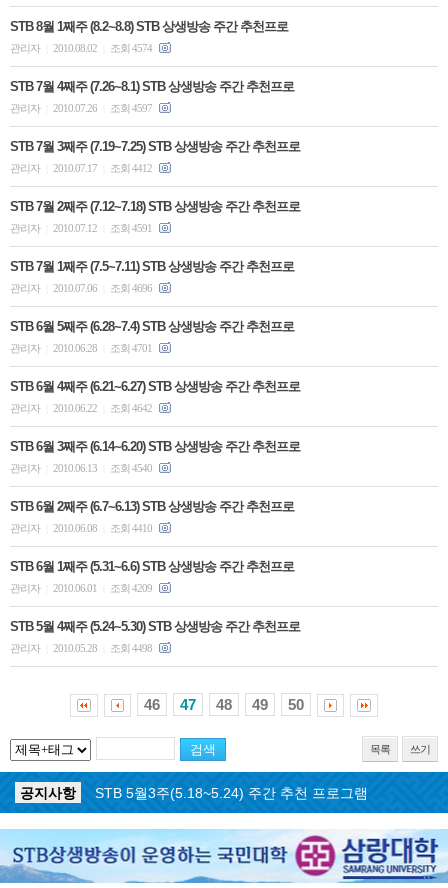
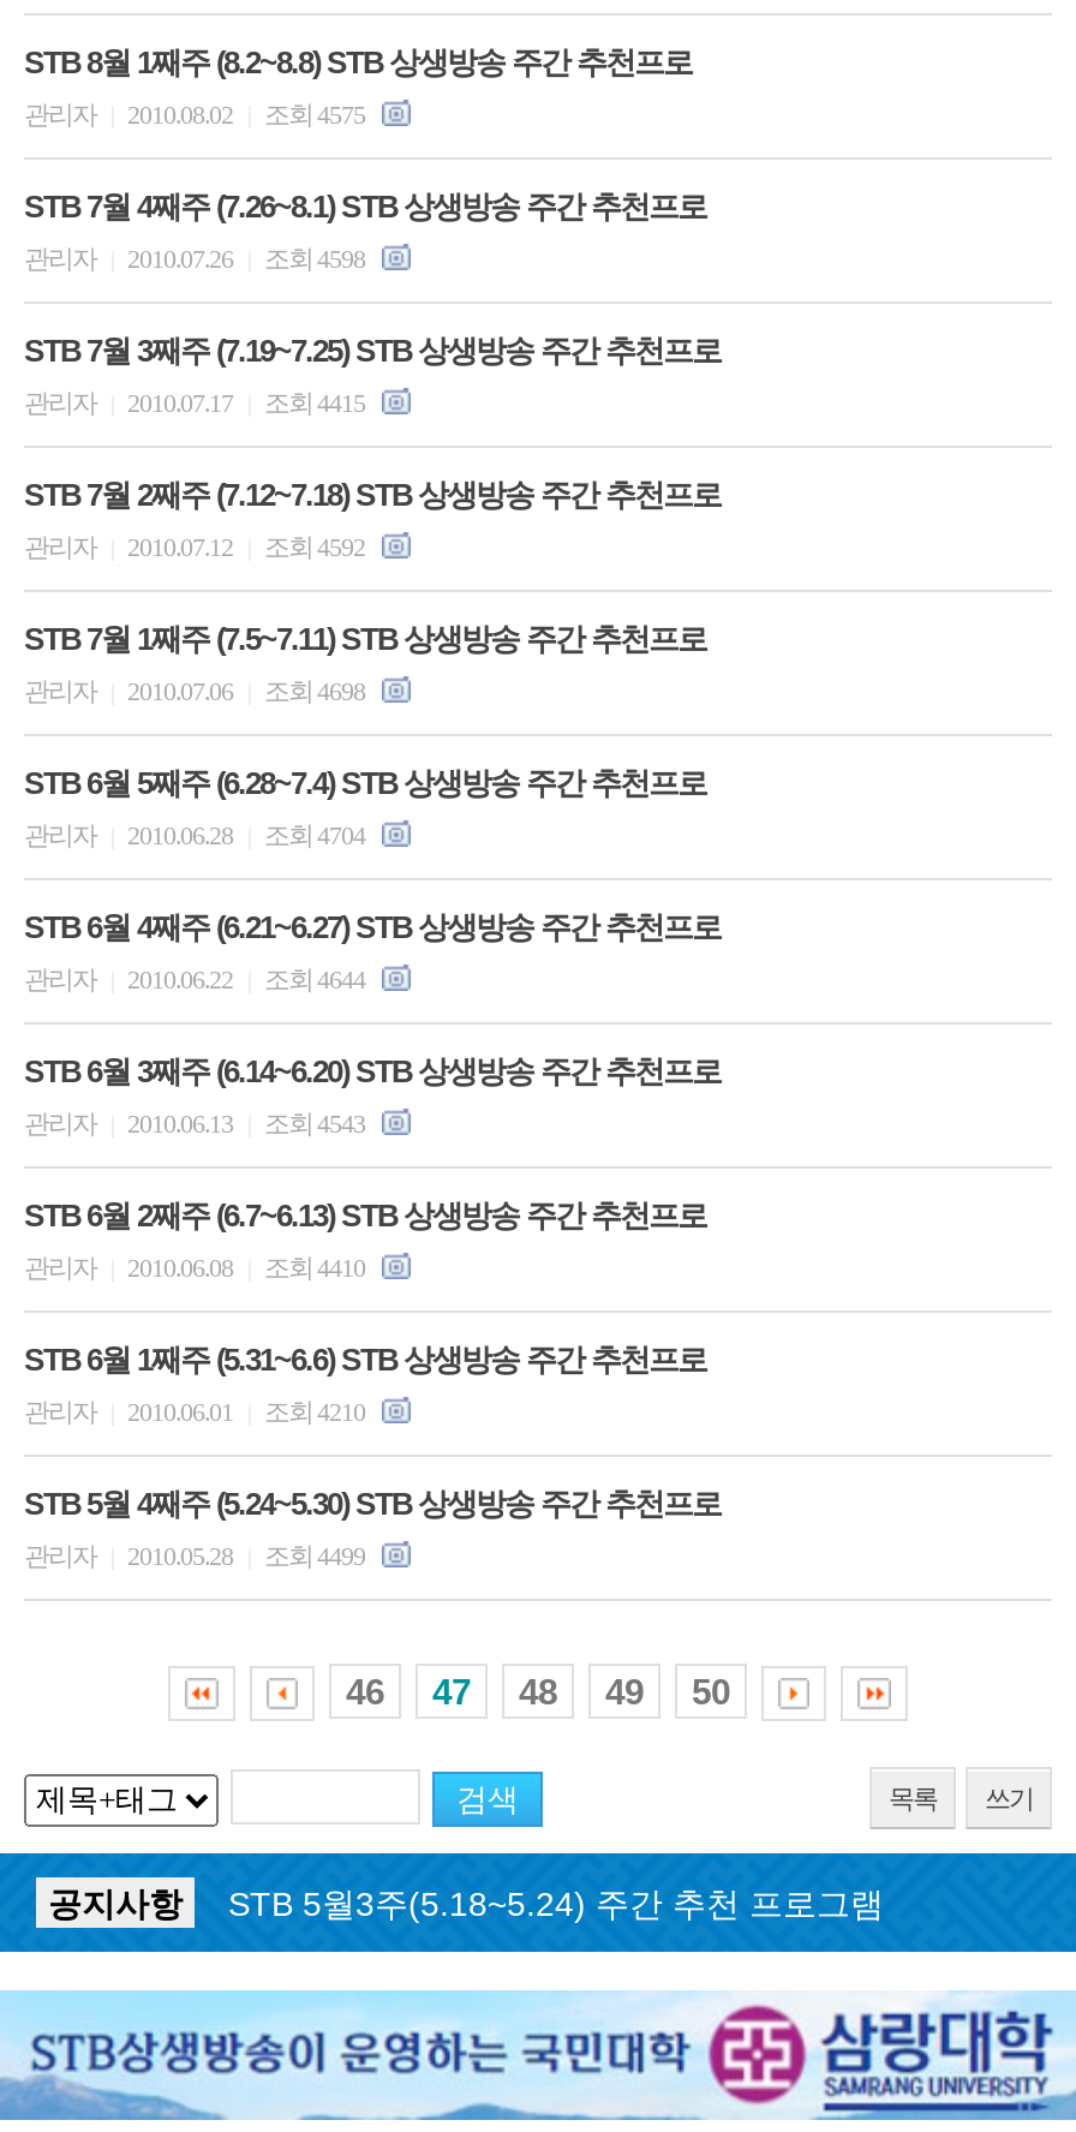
- 관리자 2010.08.02 조회 4574
+ 관리자 2010.08.02 조회 4575

- 관리자 2010.07.26 조회 4597
+ 관리자 2010.07.26 조회 4598

- 관리자 2010.07.17 조회 4412
+ 관리자 2010.07.17 조회 4415

- 관리자 2010.07.12 조회 4591
+ 관리자 2010.07.12 조회 4592

- 관리자 2010.07.06 조회 4696
+ 관리자 2010.07.06 조회 4698

- 관리자 2010.06.28 조회 4701
+ 관리자 2010.06.28 조회 4704

- 관리자 2010.06.22 조회 4642
+ 관리자 2010.06.22 조회 4644

- 관리자 2010.06.13 조회 4540
+ 관리자 2010.06.13 조회 4543

- 관리자 2010.06.01 조회 4209
+ 관리자 2010.06.01 조회 4210

- 관리자 2010.05.28 조회 4498
+ 관리자 2010.05.28 조회 4499
